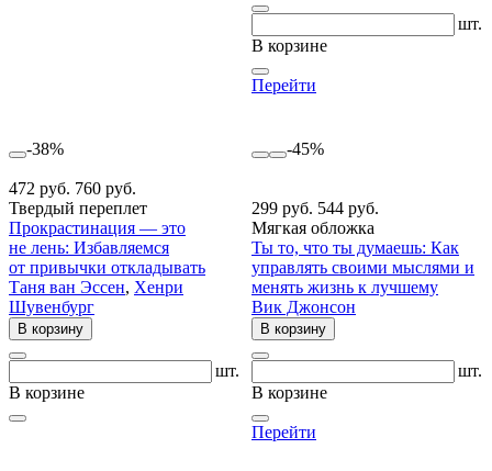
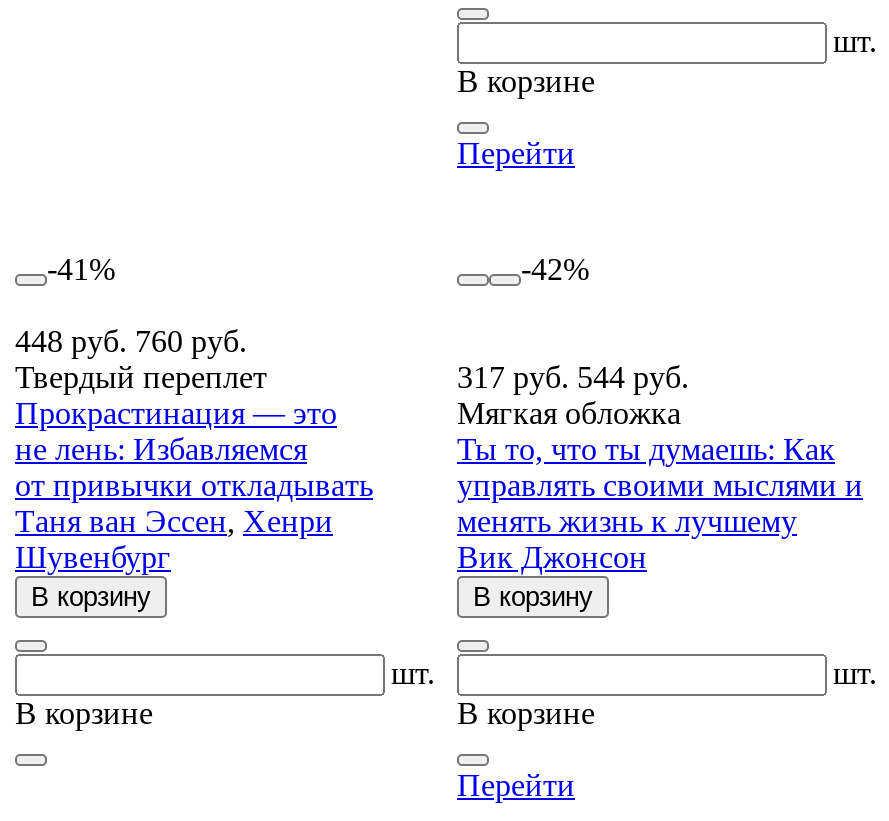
- -38%
+ -41%

- -45%
+ -42%

- 472 руб. 760 руб.
+ 448 руб. 760 руб.

- 299 руб. 544 руб.
+ 317 руб. 544 руб.
